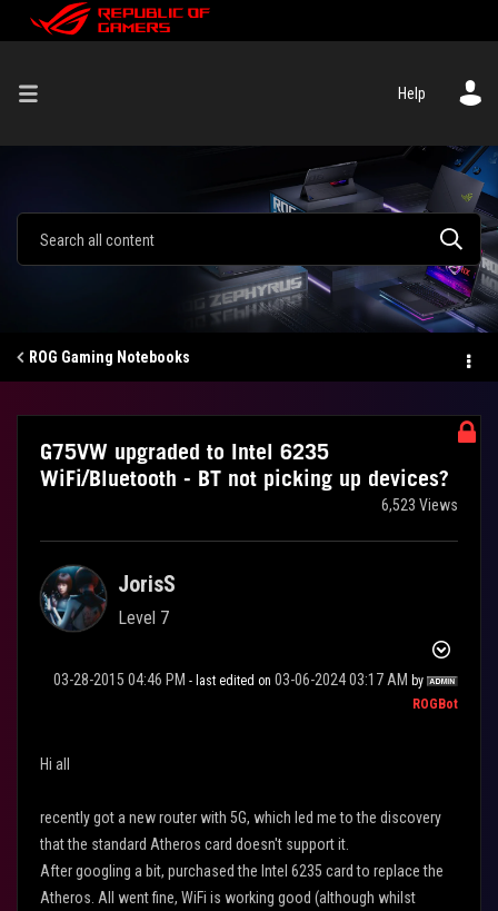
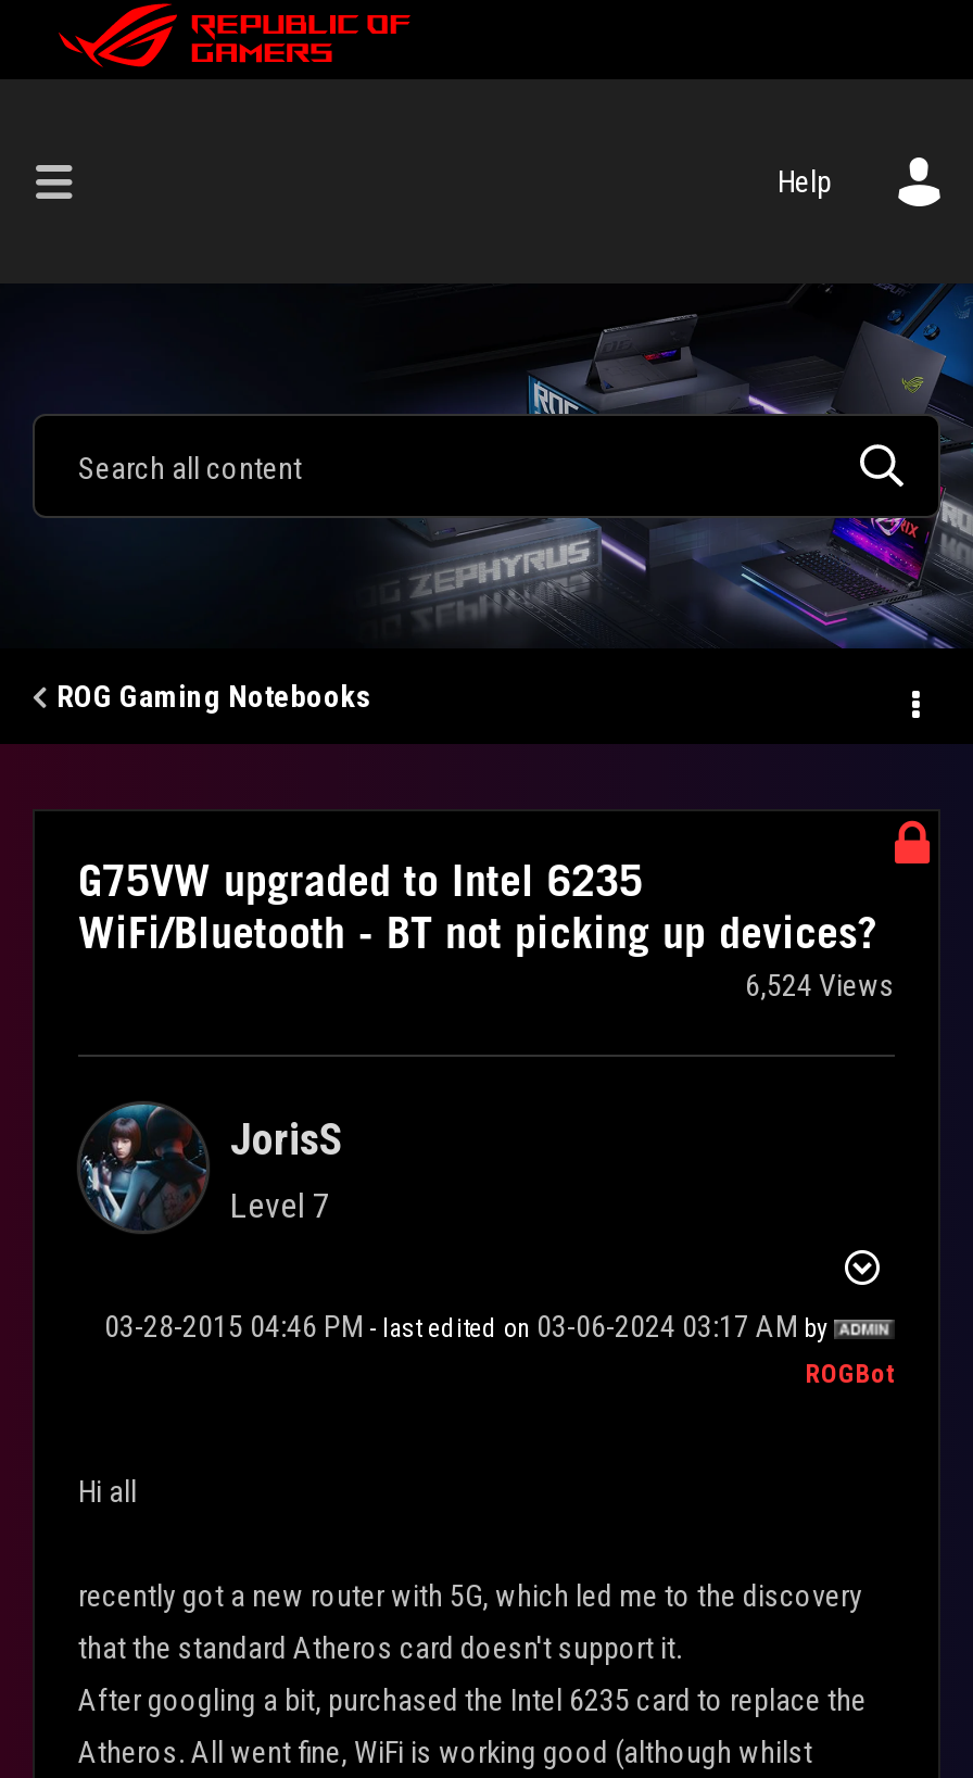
- 6,523 Views
+ 6,524 Views
